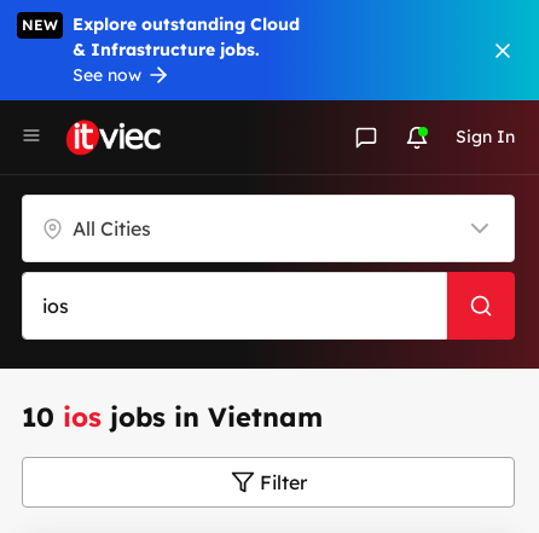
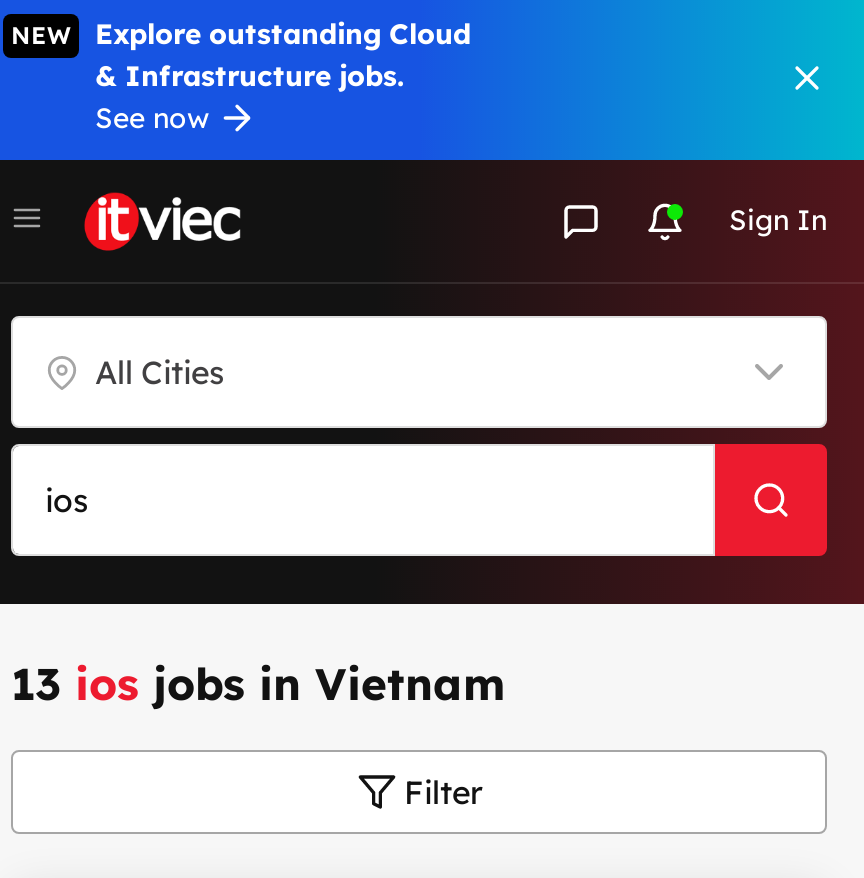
- 10 ios jobs in Vietnam
+ 13 ios jobs in Vietnam
